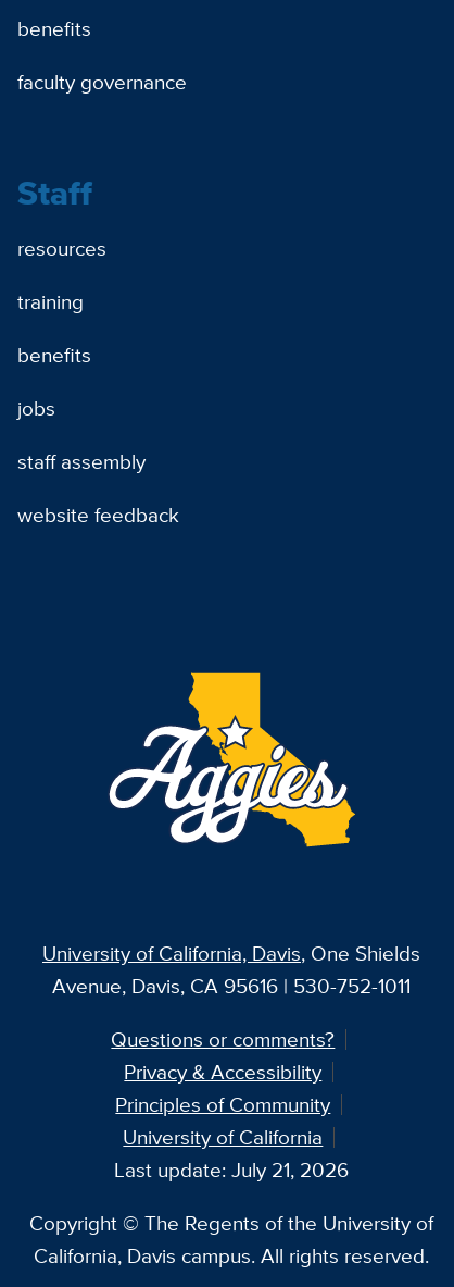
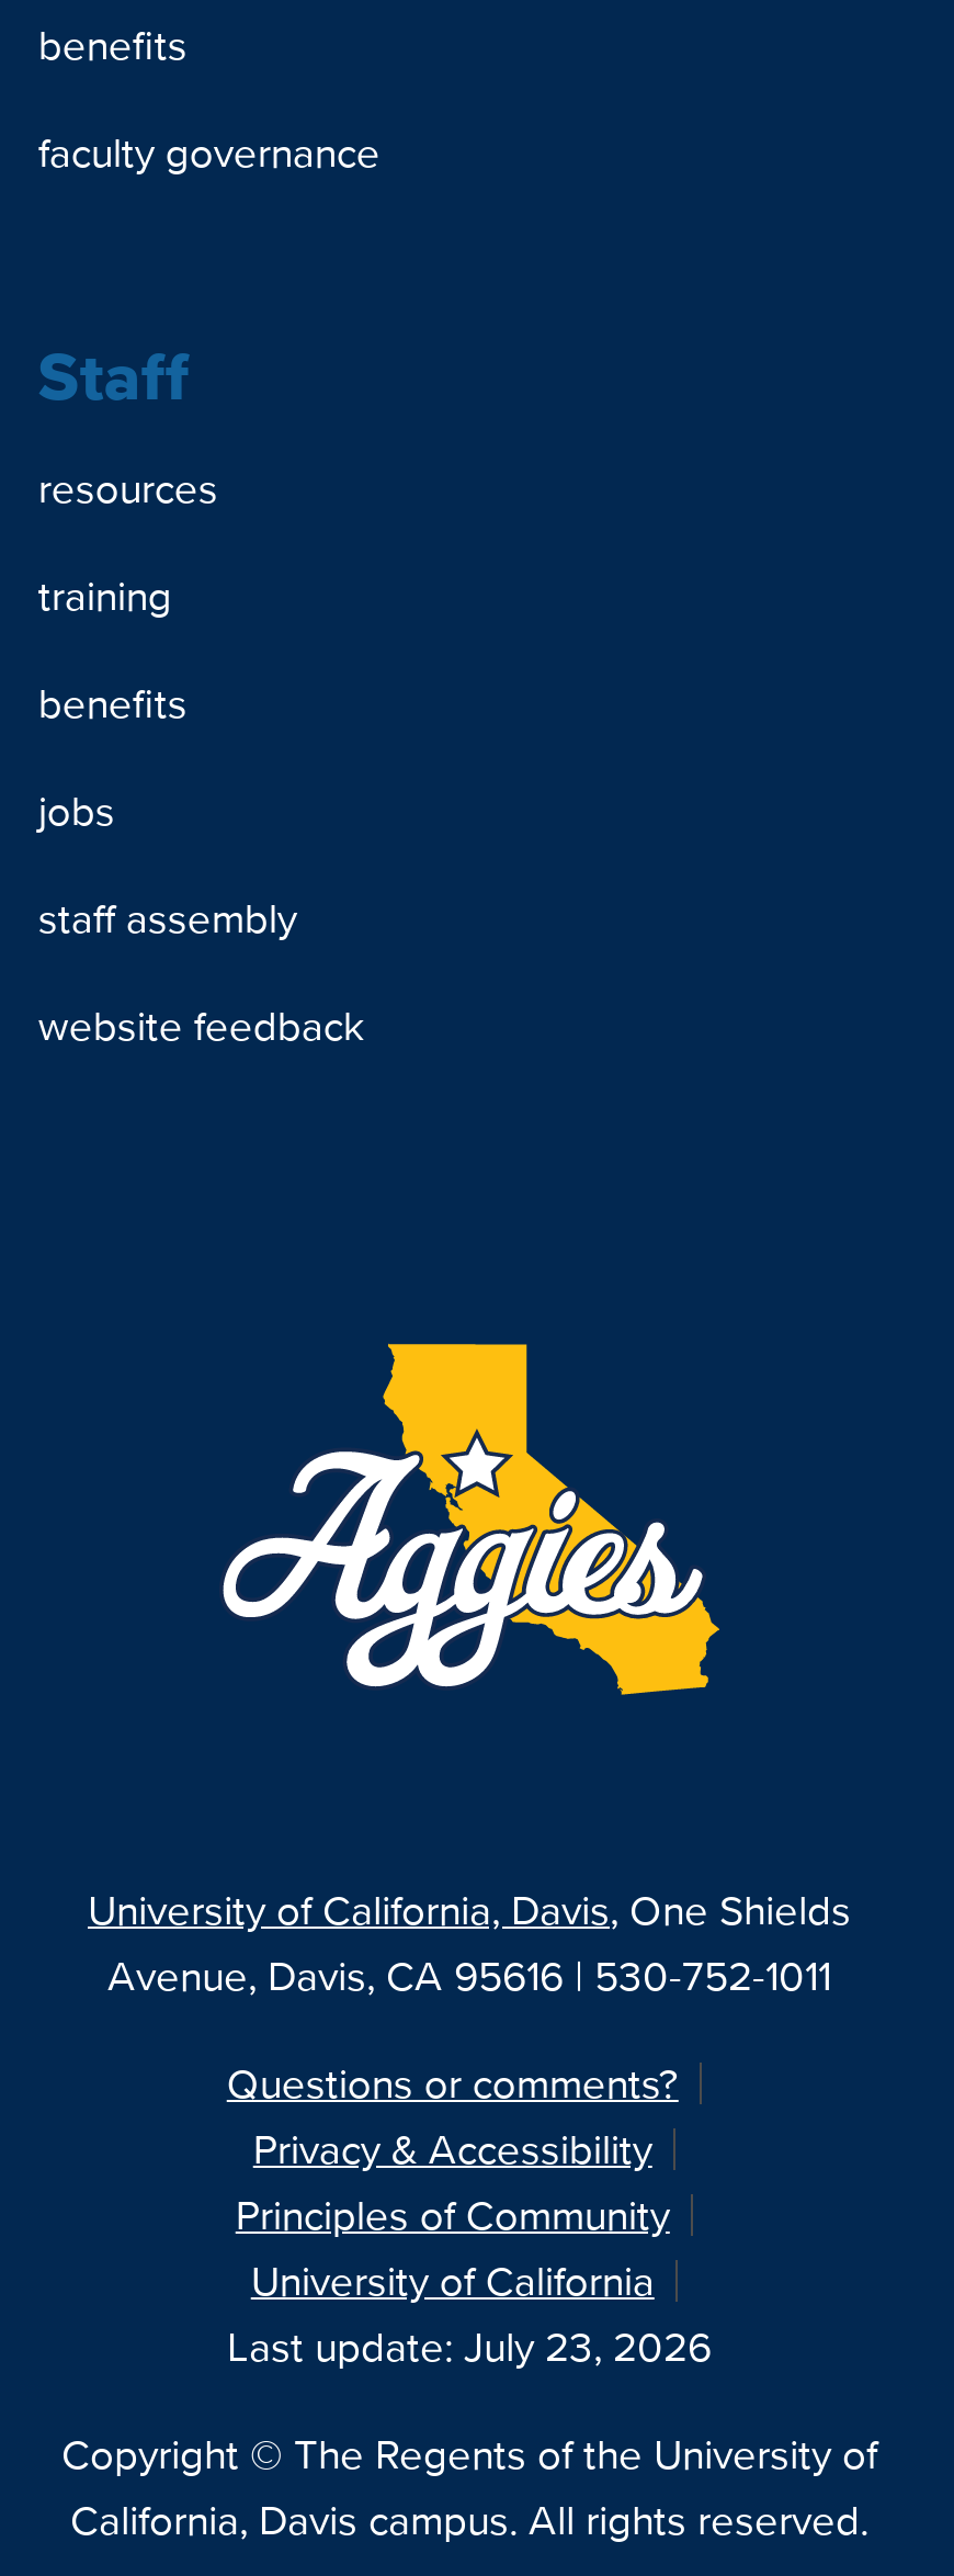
- Last update: July 21, 2026
+ Last update: July 23, 2026
